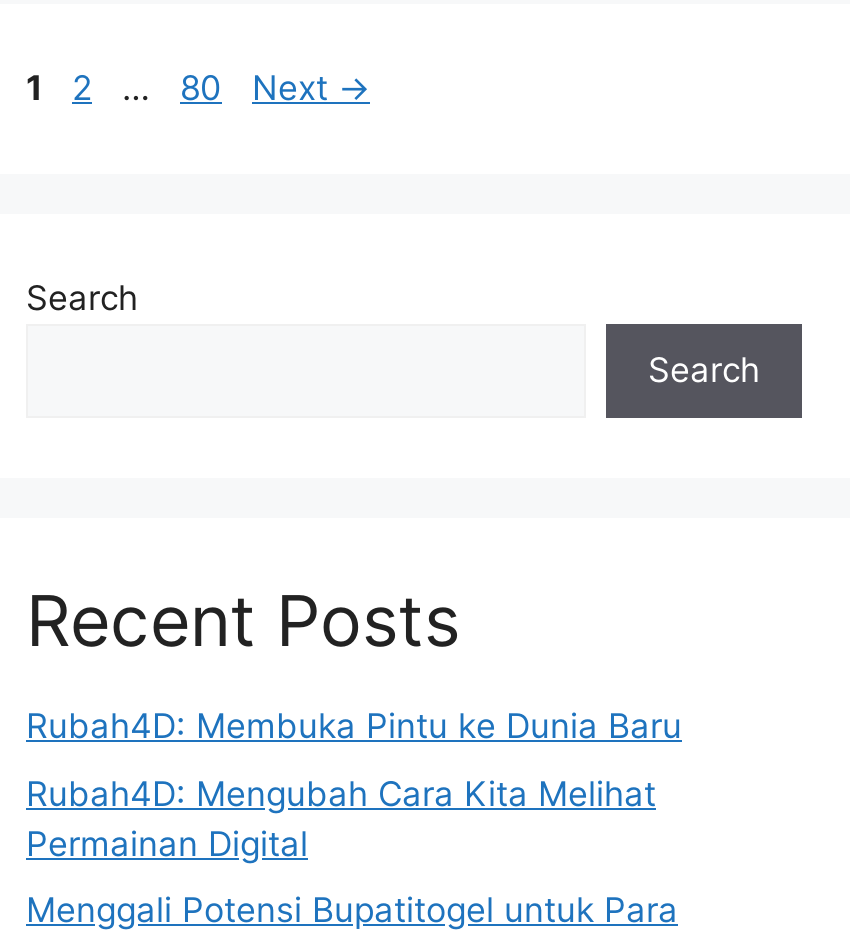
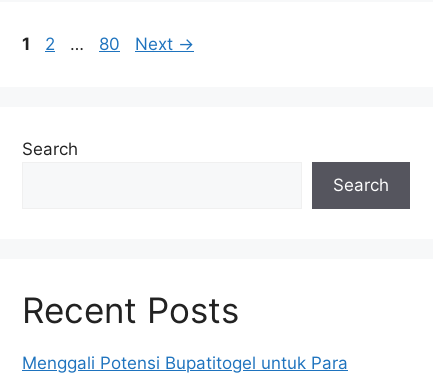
- Rubah4D: Membuka Pintu ke Dunia Baru
- Rubah4D: Mengubah Cara Kita Melihat
- Permainan Digital
